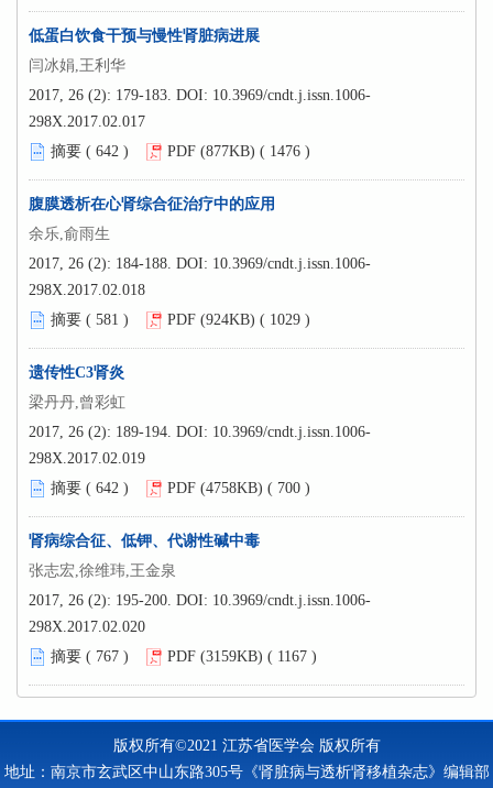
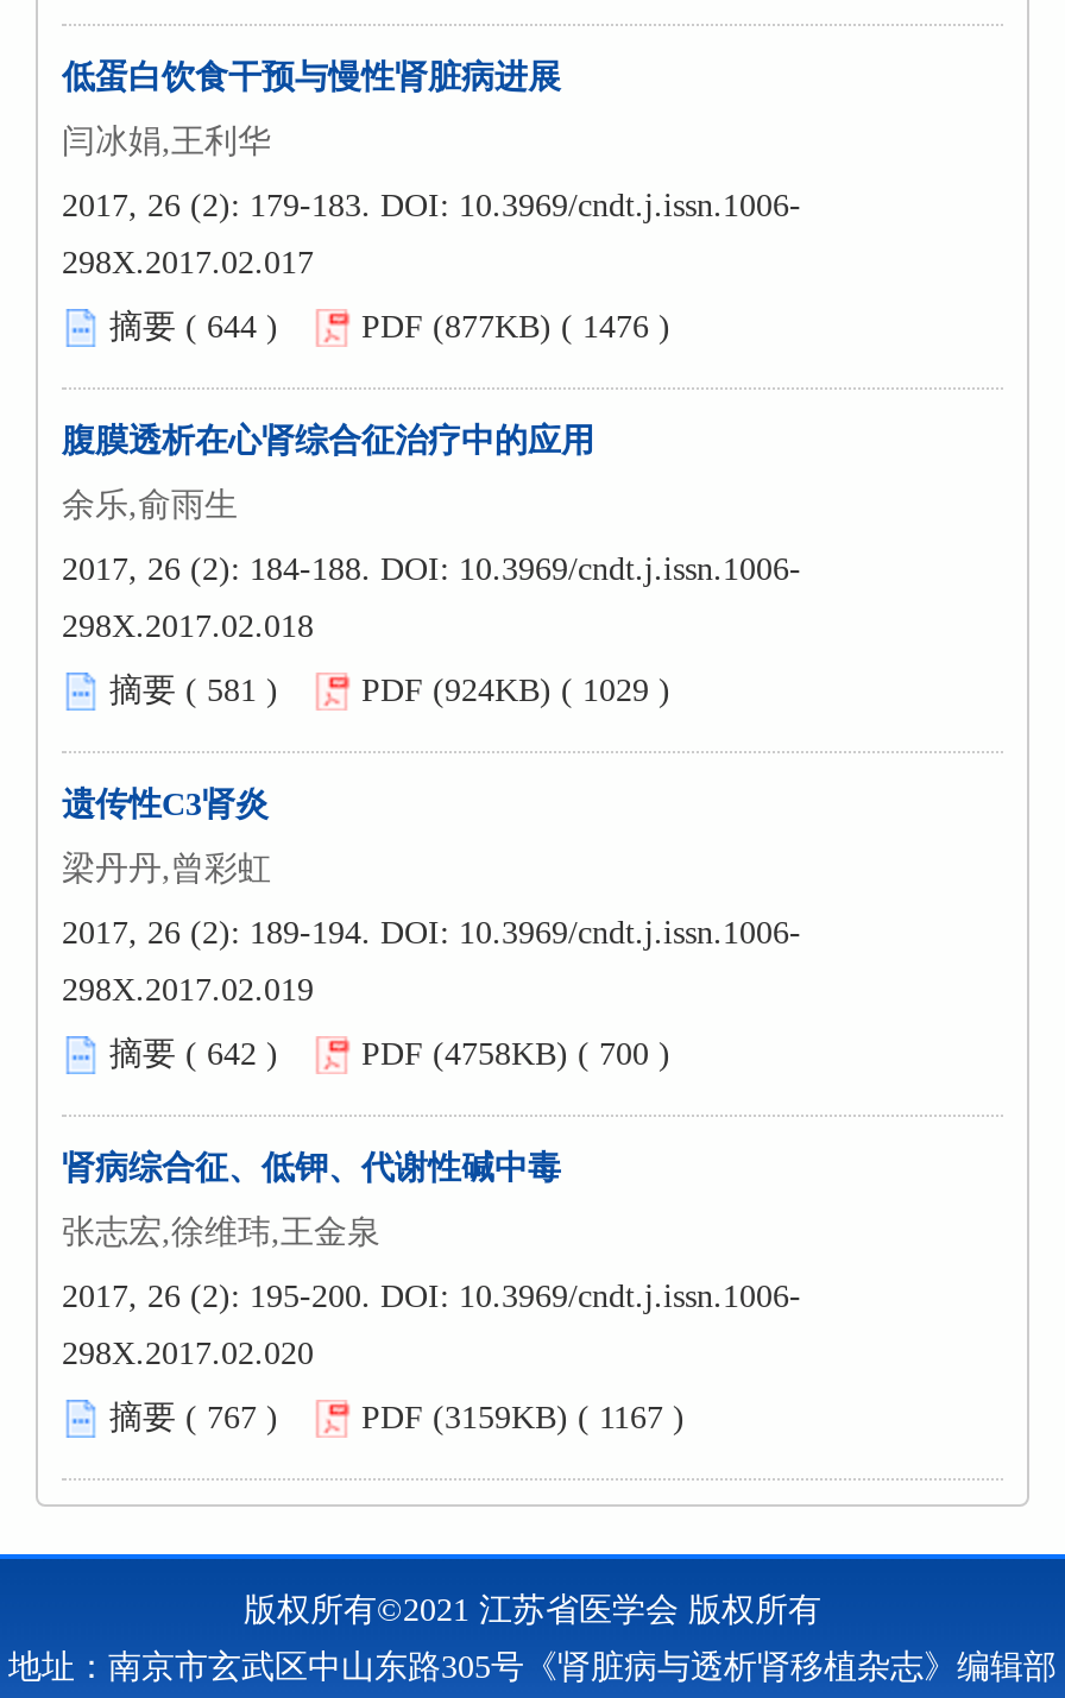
- 摘要 (642)
+ 摘要 (644)
